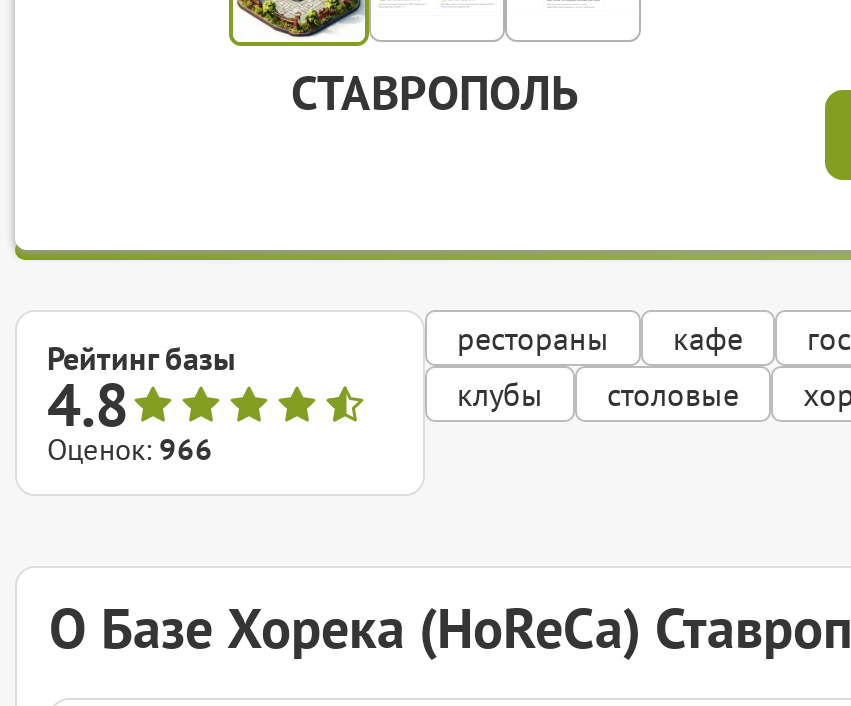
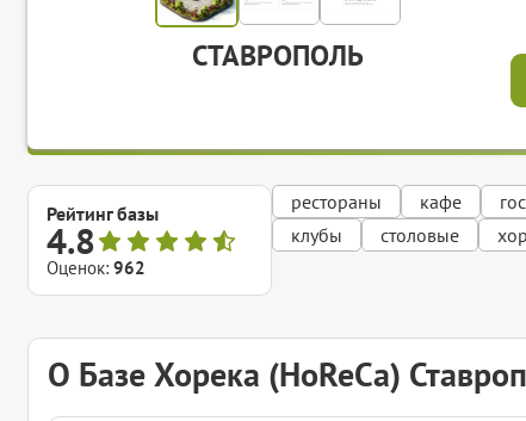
- Оценок: 966
+ Оценок: 962
